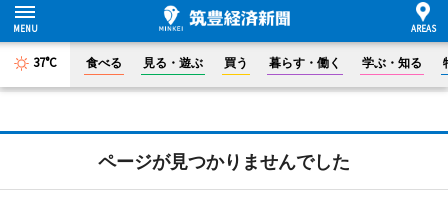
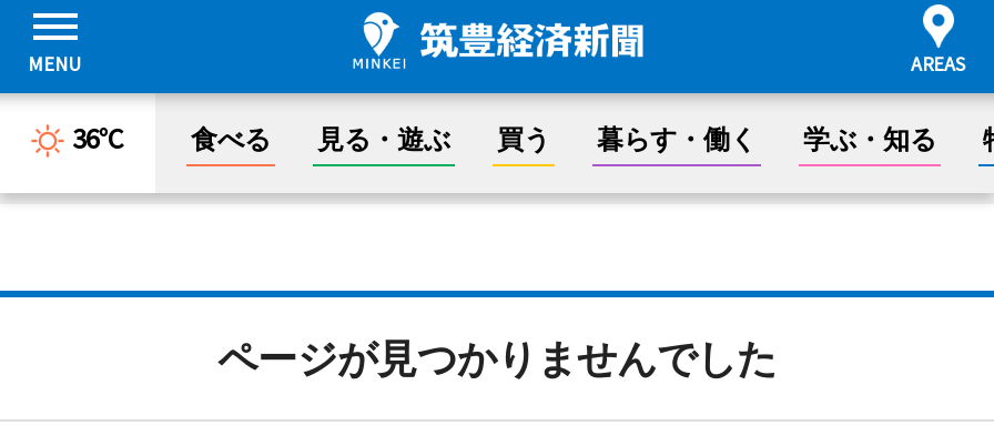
- 37°C
+ 36°C
